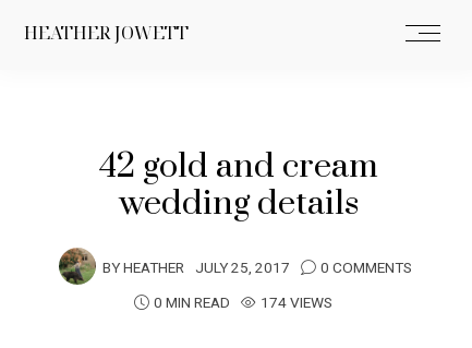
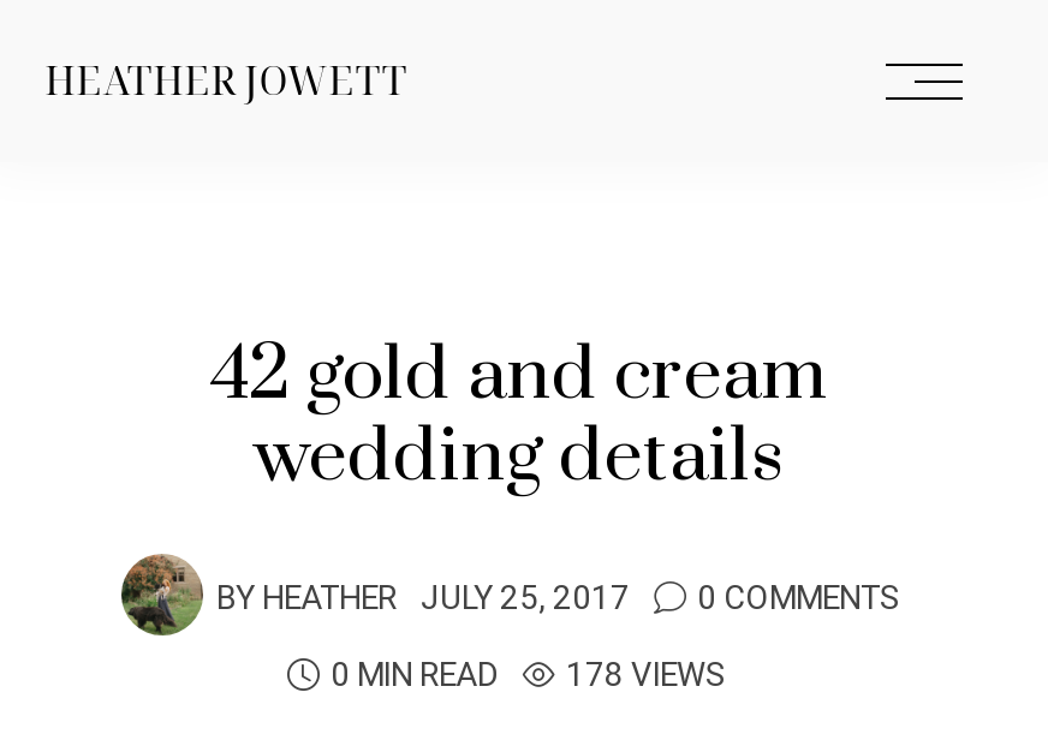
- 0 MIN READ 174 VIEWS
+ 0 MIN READ 178 VIEWS
